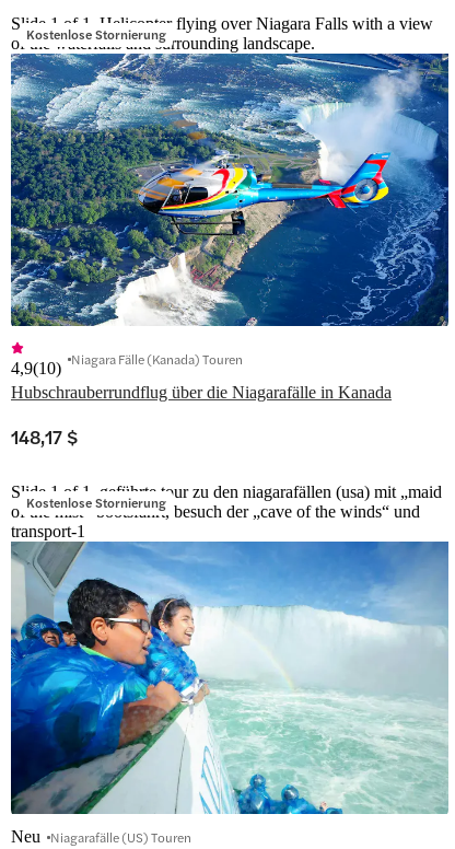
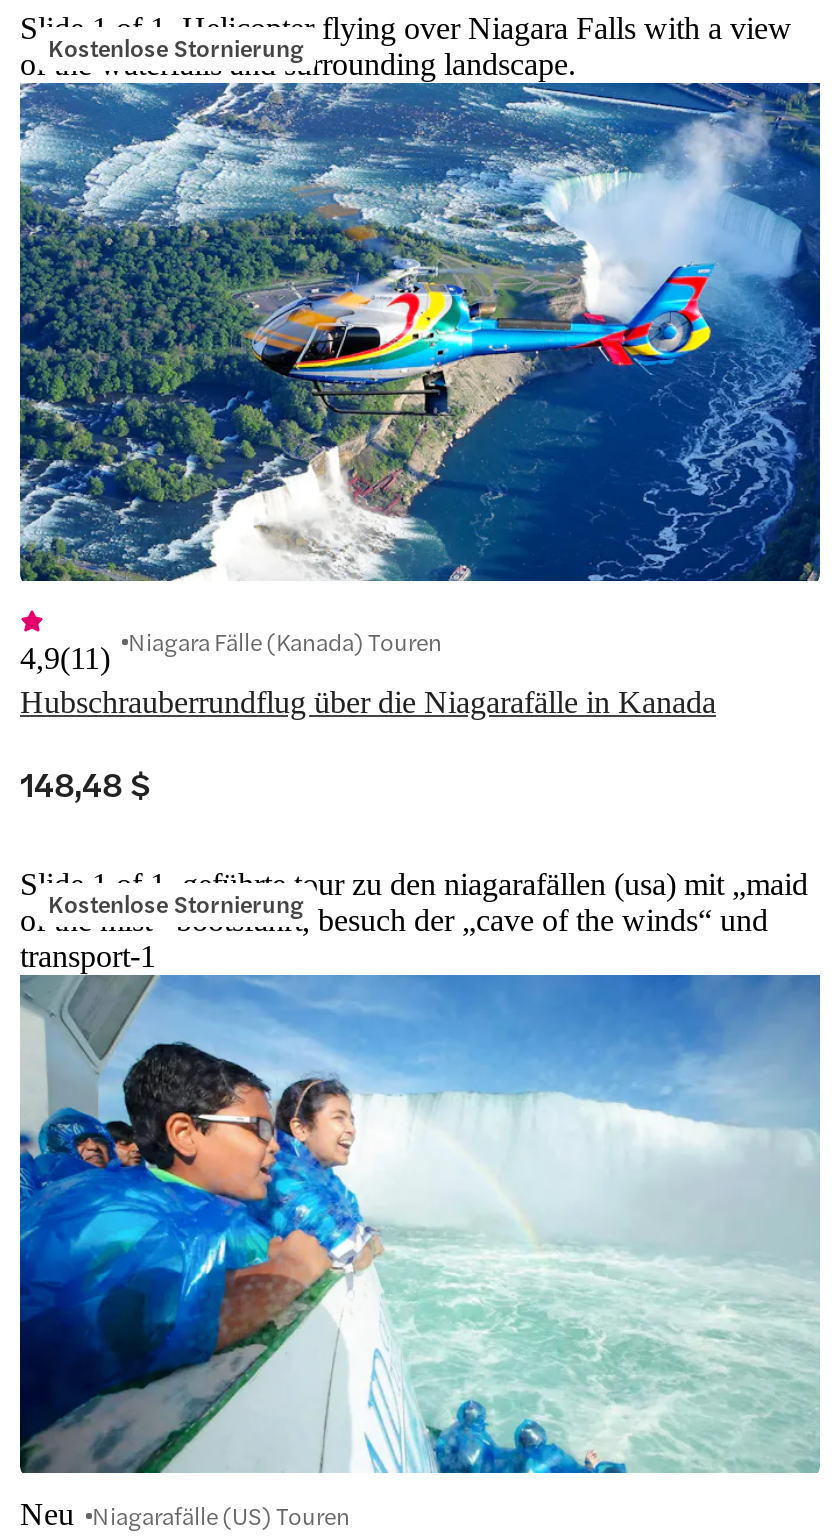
- 4,9(10) Niagara Fälle (Kanada) Touren
+ 4,9(11) Niagara Fälle (Kanada) Touren

- 148,17 $
+ 148,48 $
